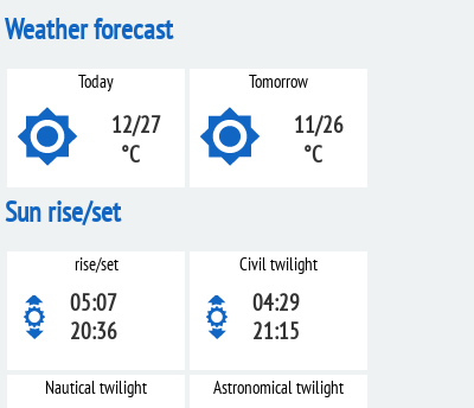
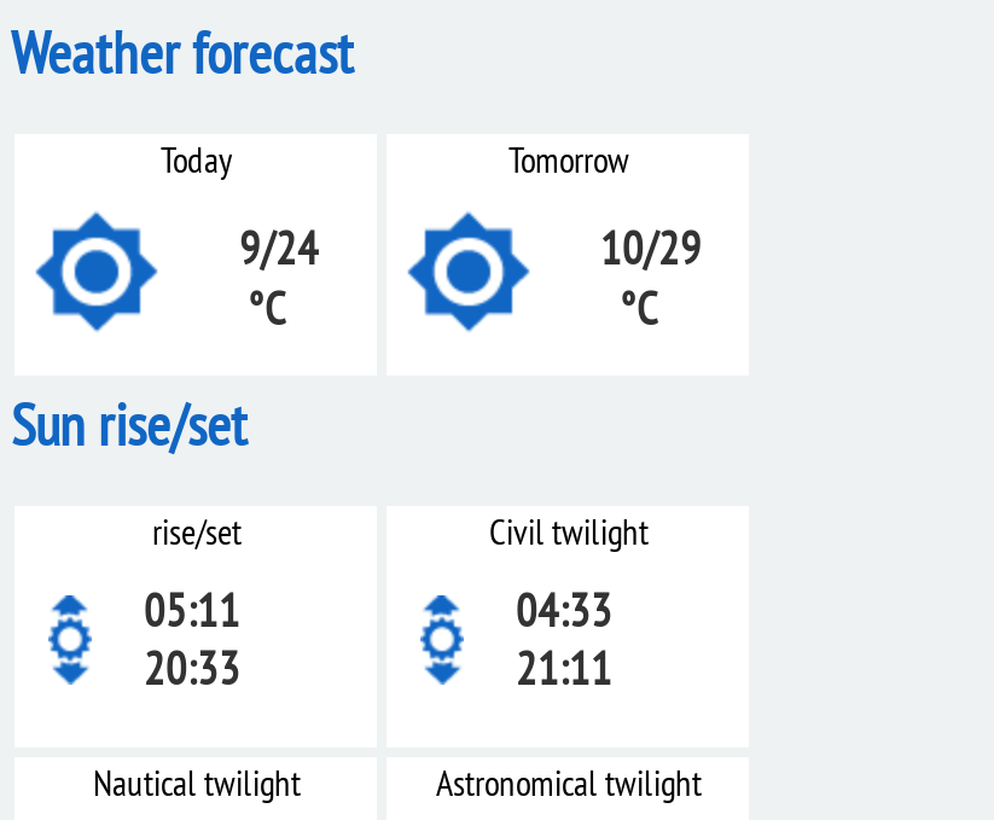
- 12/27
+ 9/24

- 11/26
+ 10/29

- 05:07
+ 05:11

- 04:29
+ 04:33

- 20:36
+ 20:33

- 21:15
+ 21:11
